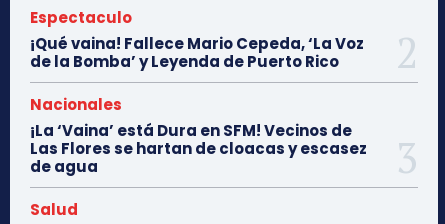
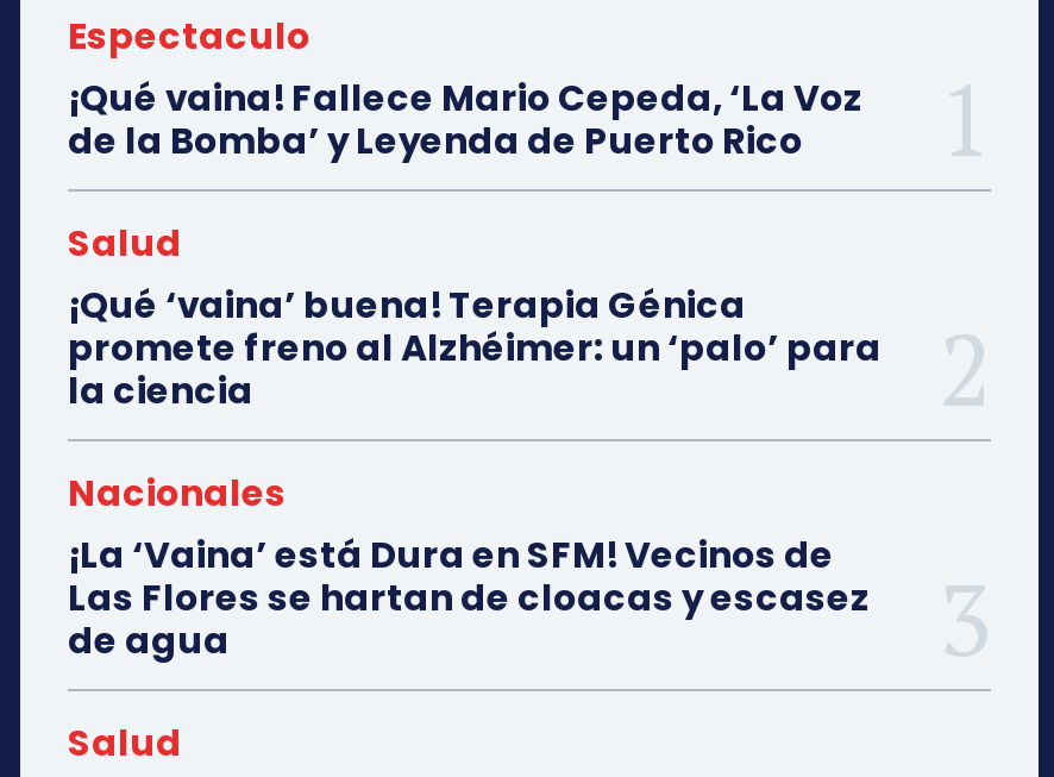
+ Salud
+ ¡Qué ‘vaina’ buena! Terapia Génica
+ promete freno al Alzhéimer: un ‘palo’ para
+ la ciencia
